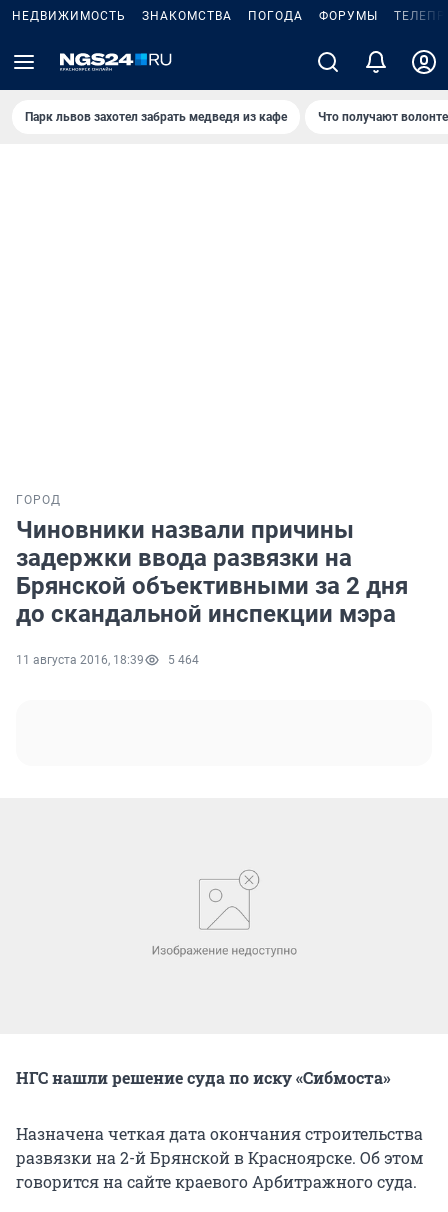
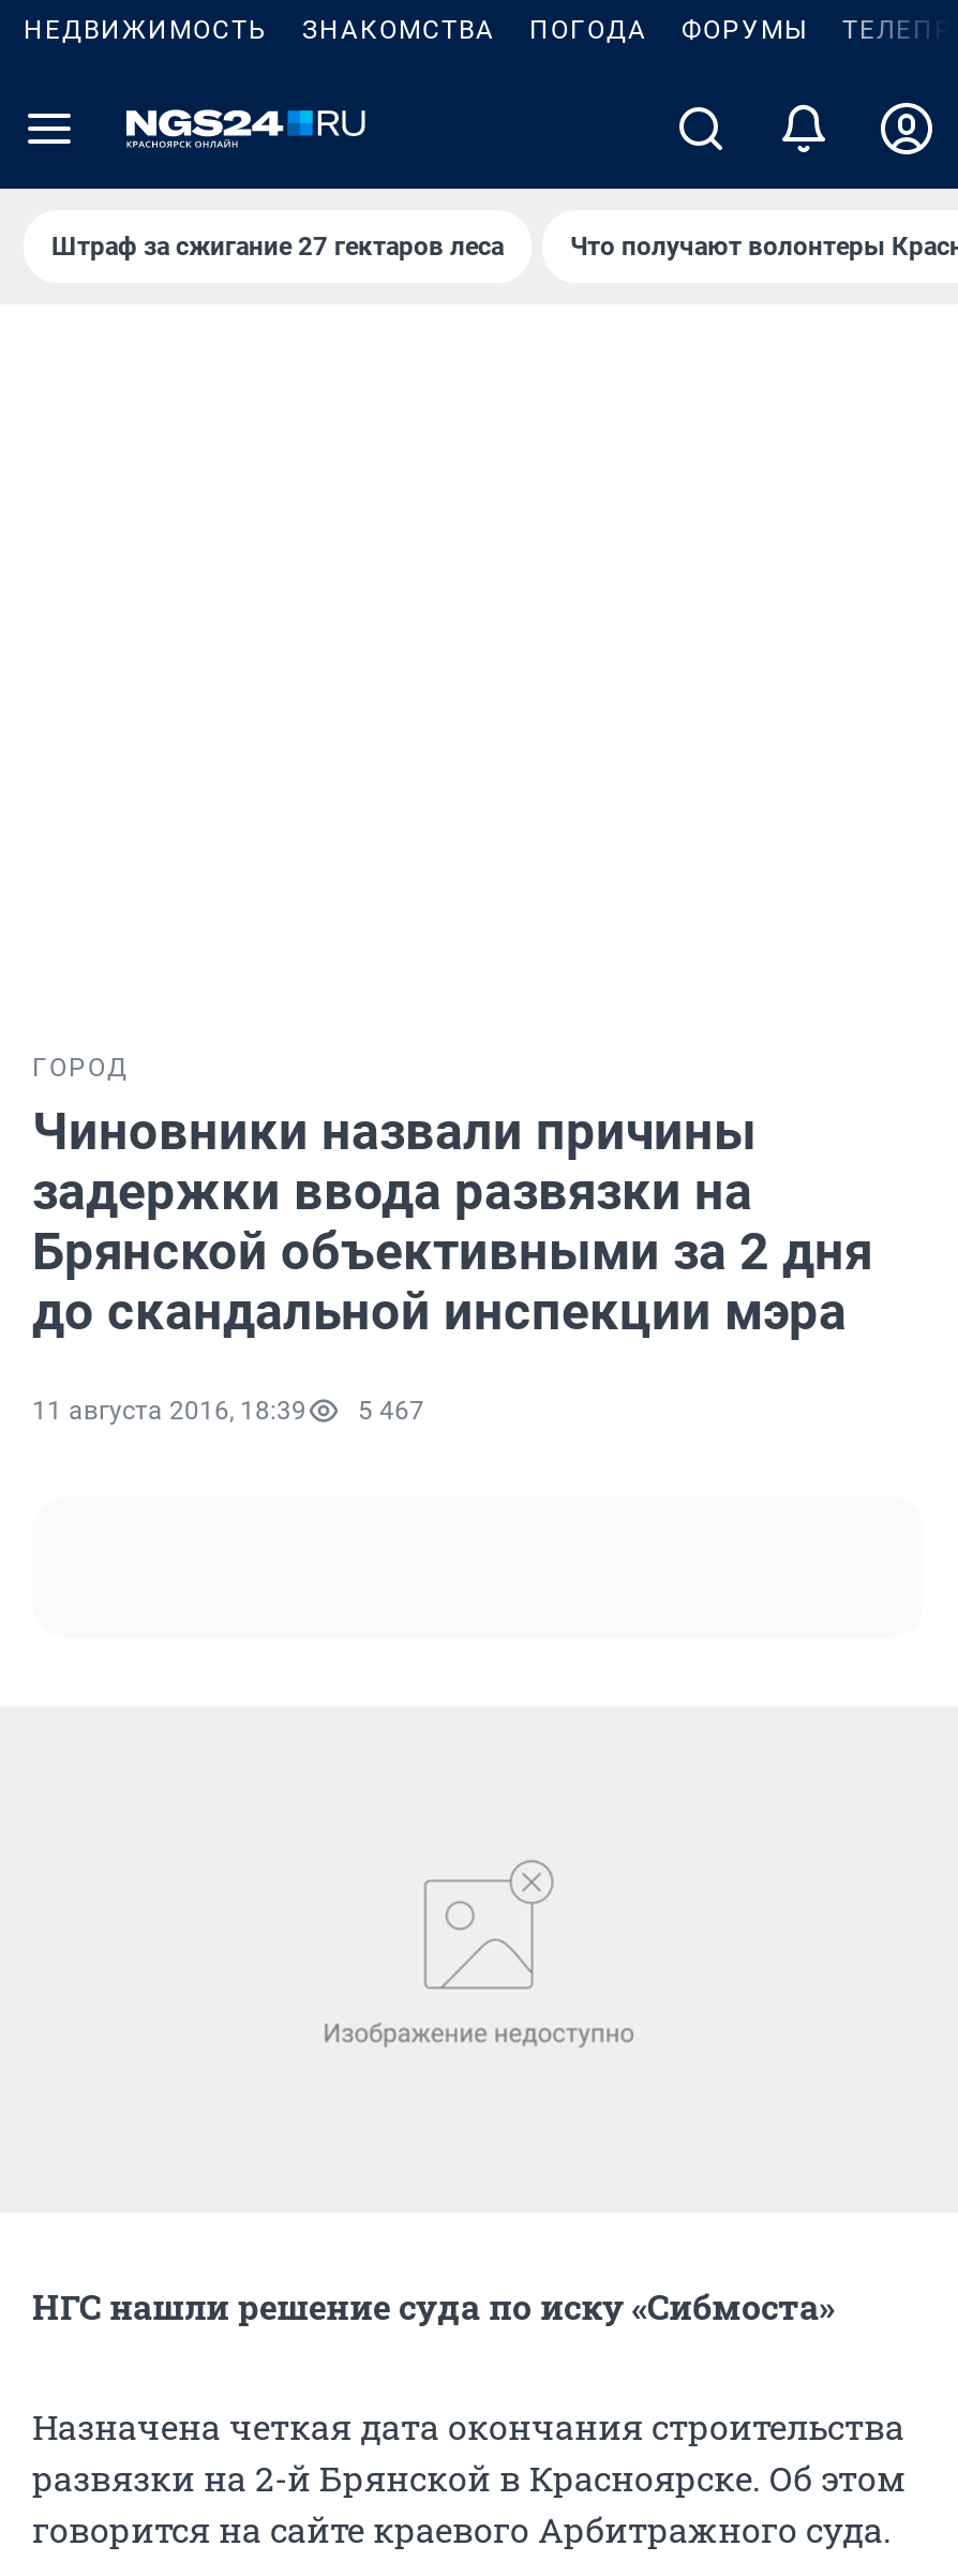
- Парк львов захотел забрать медведя из кафе
+ Штраф за сжигание 27 гектаров леса

- 11 августа 2016, 18:39 5 464
+ 11 августа 2016, 18:39 5 467
